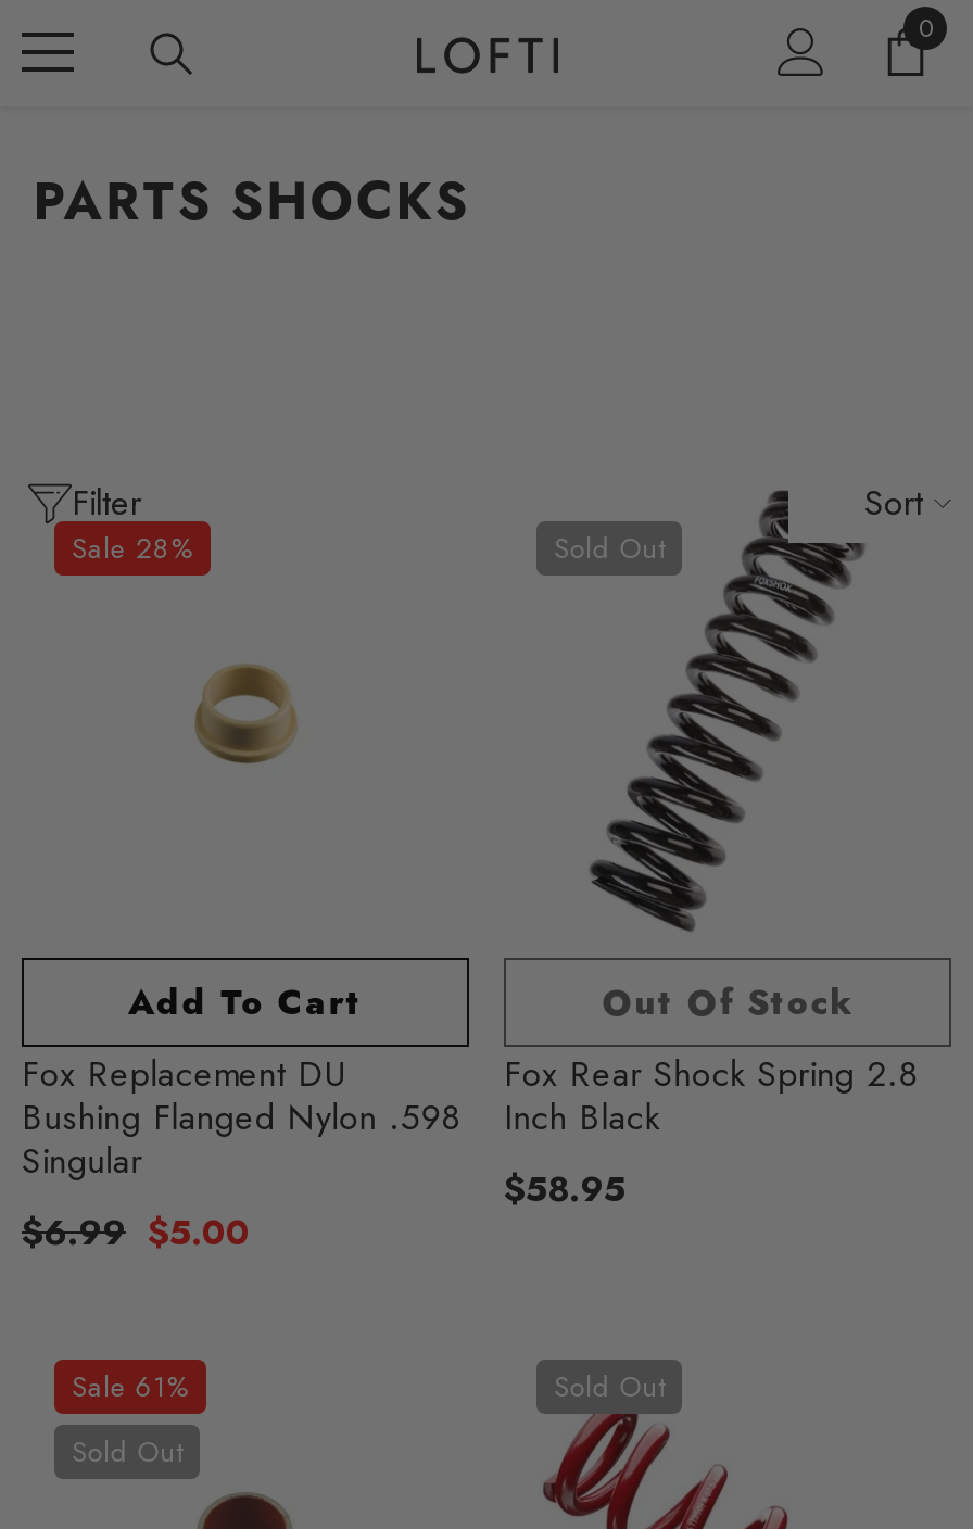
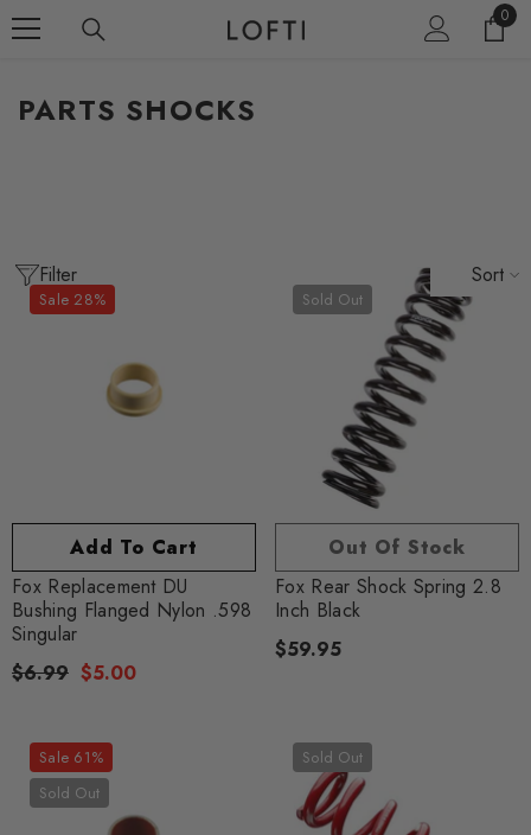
- $58.95
+ $59.95
